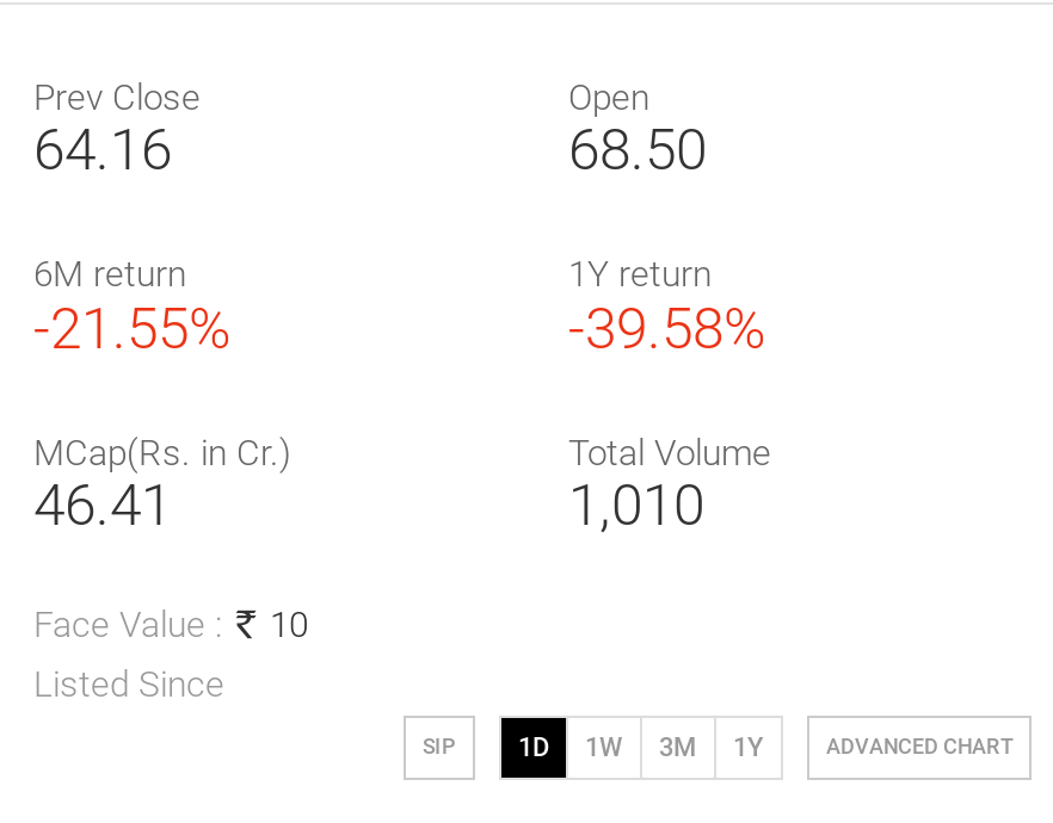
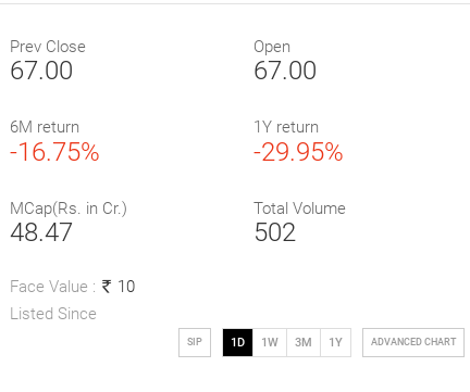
- 64.16
+ 67.00

- 68.50
+ 67.00

- -21.55%
+ -16.75%

- -39.58%
+ -29.95%

- 46.41
+ 48.47

- 1,010
+ 502
